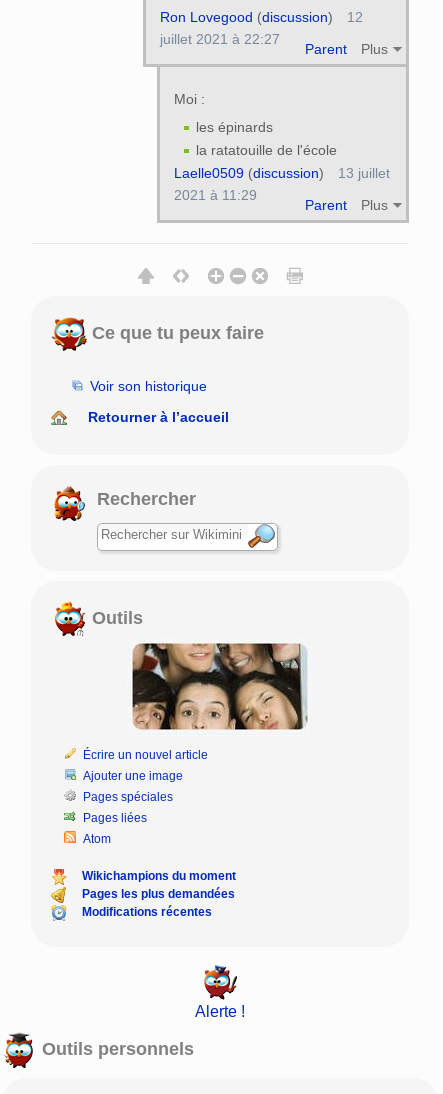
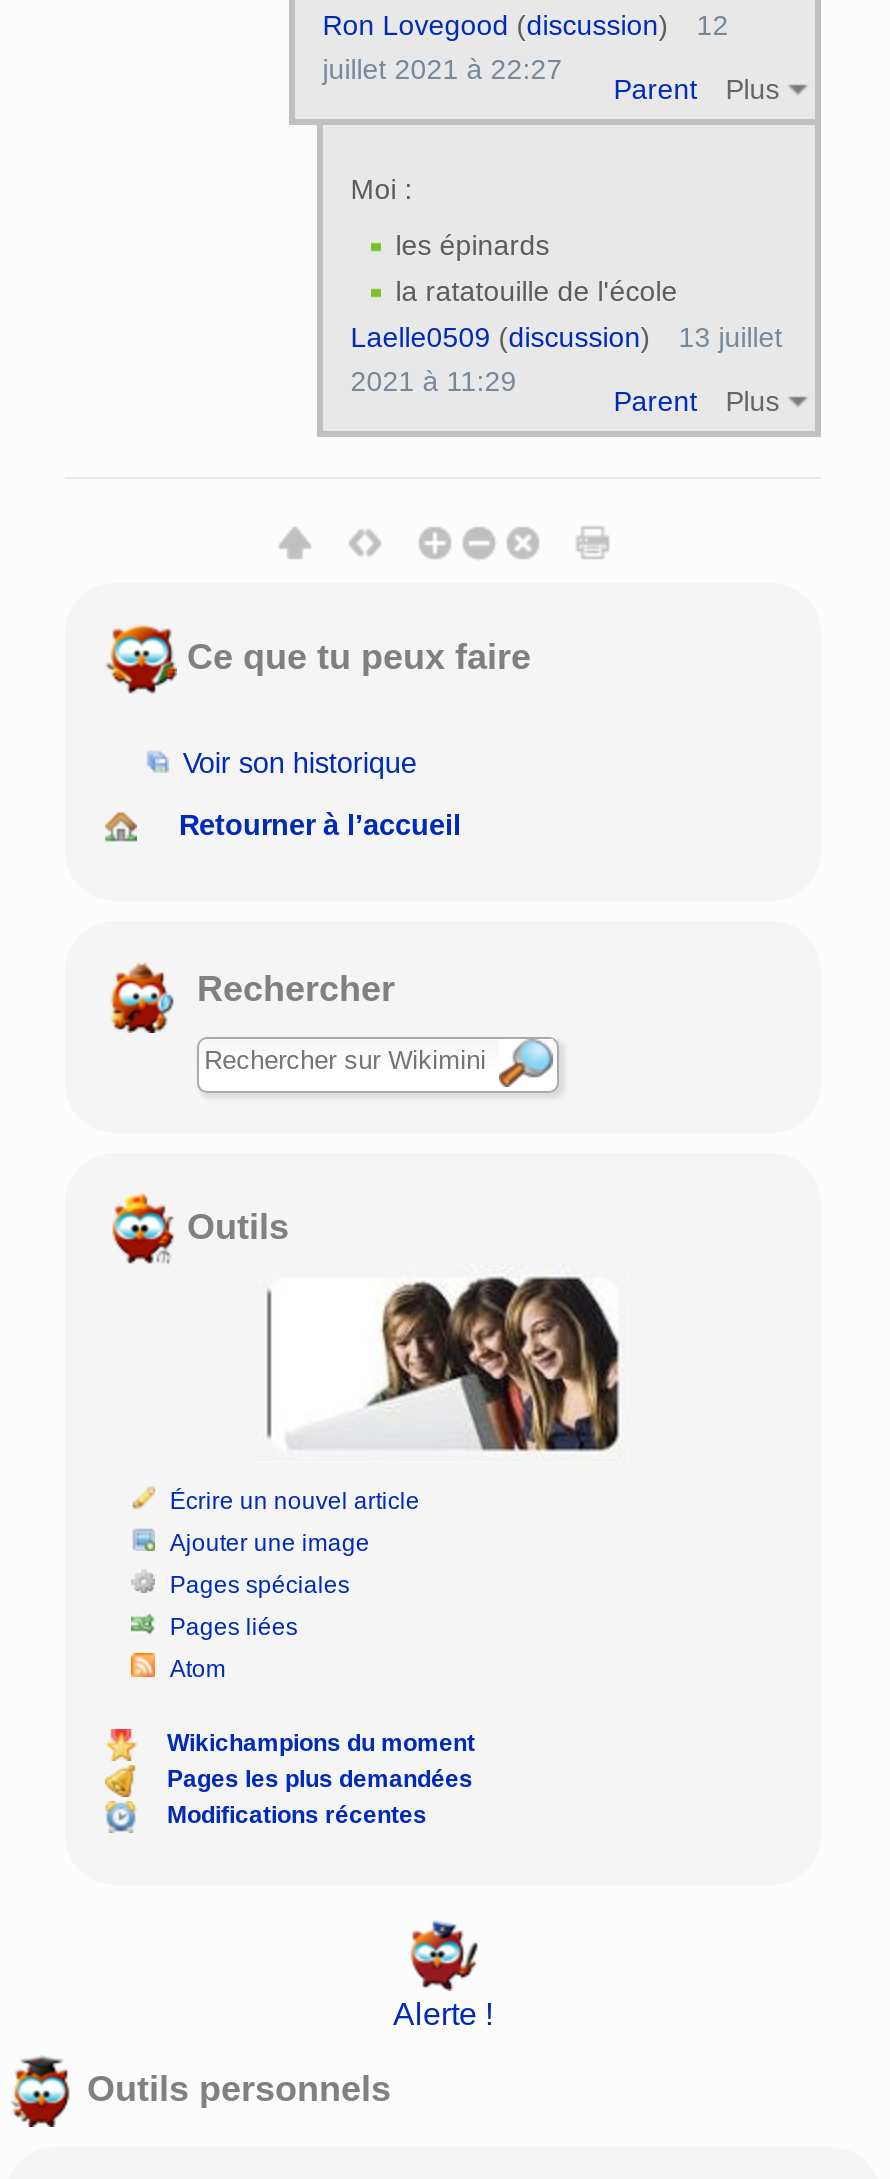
- [image]
+ [image]
